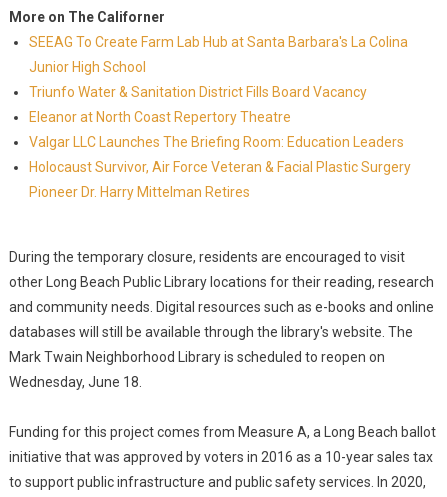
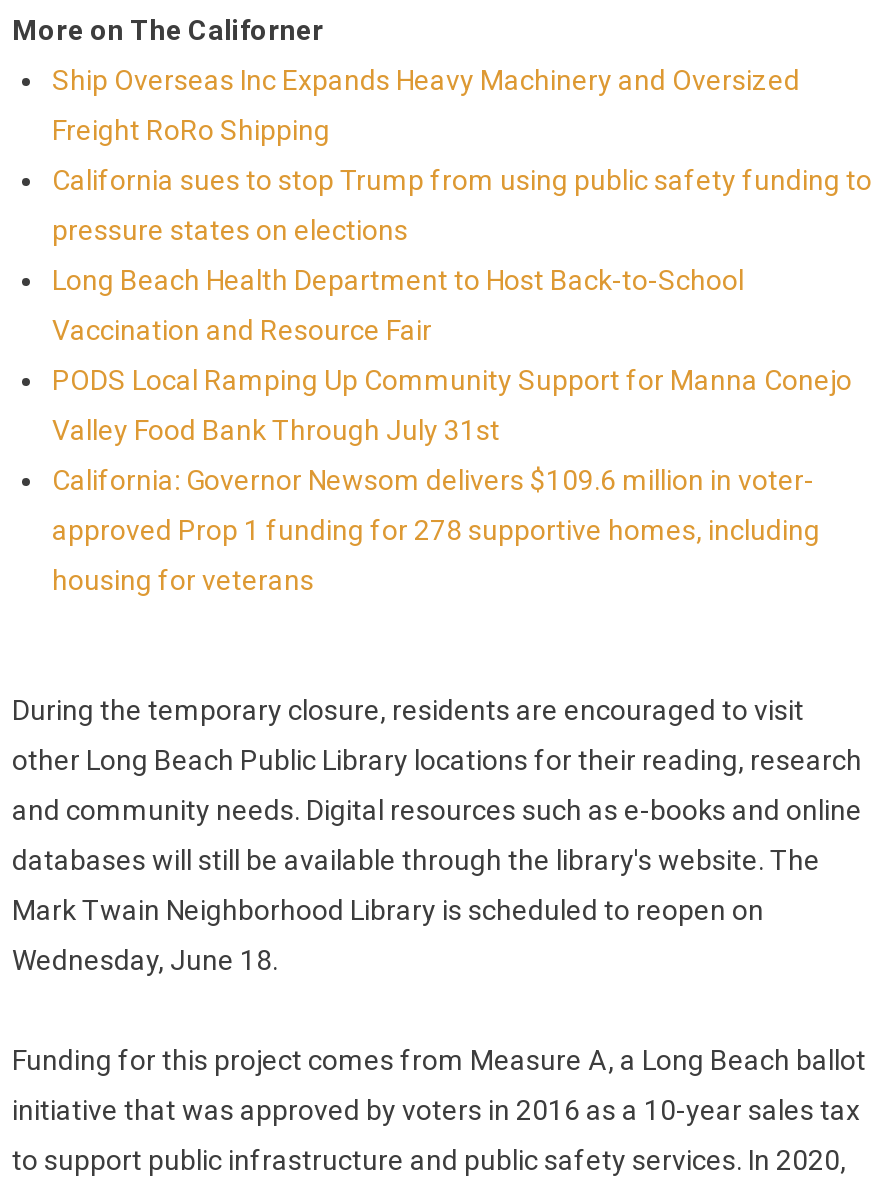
- SEEAG To Create Farm Lab Hub at Santa Barbara's La Colina
- Junior High School
- Triunfo Water & Sanitation District Fills Board Vacancy
- Eleanor at North Coast Repertory Theatre
- Valgar LLC Launches The Briefing Room: Education Leaders
- Holocaust Survivor, Air Force Veteran & Facial Plastic Surgery
- Pioneer Dr. Harry Mittelman Retires
+ Ship Overseas Inc Expands Heavy Machinery and Oversized
+ Freight RoRo Shipping
+ California sues to stop Trump from using public safety funding to
+ pressure states on elections
+ Long Beach Health Department to Host Back-to-School
+ Vaccination and Resource Fair
+ PODS Local Ramping Up Community Support for Manna Conejo
+ Valley Food Bank Through July 31st
+ California: Governor Newsom delivers $109.6 million in voter-
+ approved Prop 1 funding for 278 supportive homes, including
+ housing for veterans
